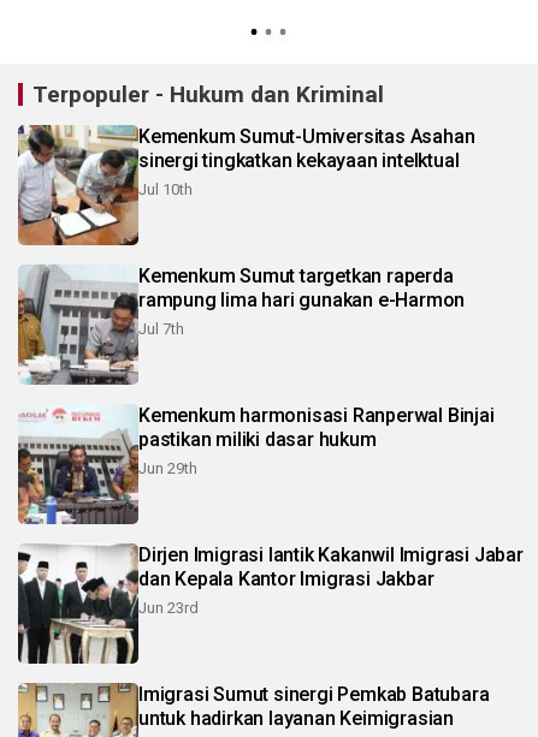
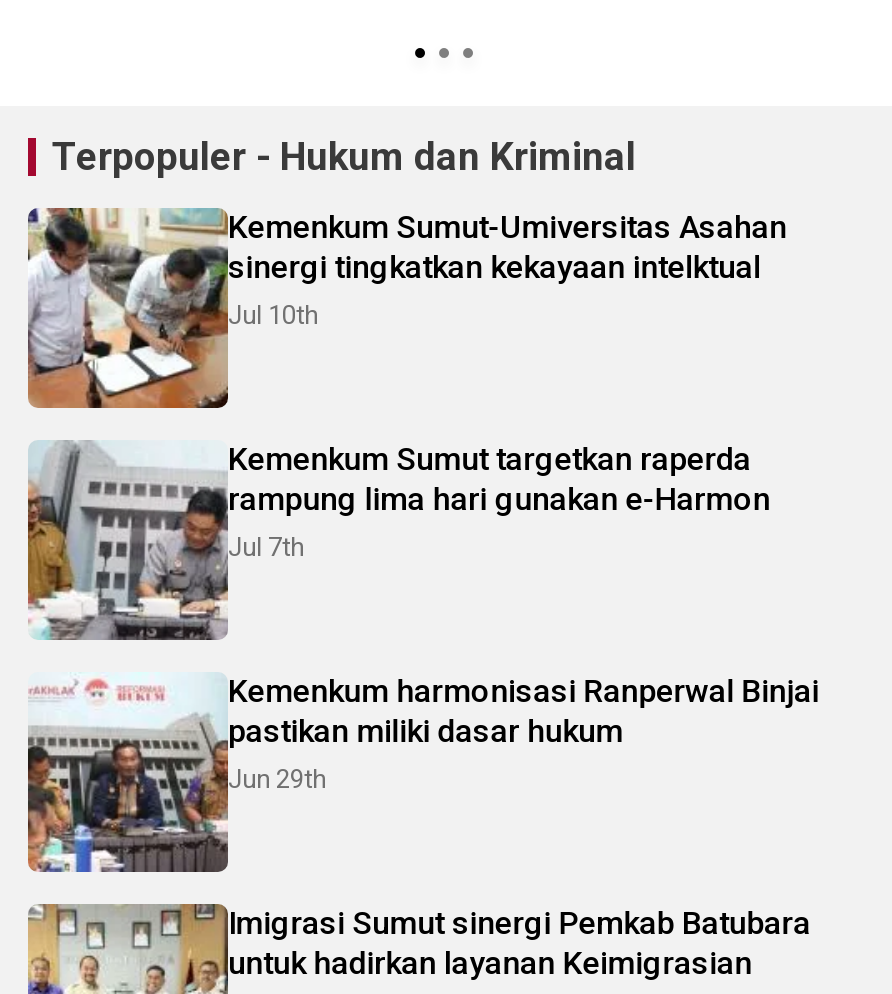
- [image]
- Dirjen Imigrasi lantik Kakanwil Imigrasi Jabar
- dan Kepala Kantor Imigrasi Jakbar
- Jun 23rd
